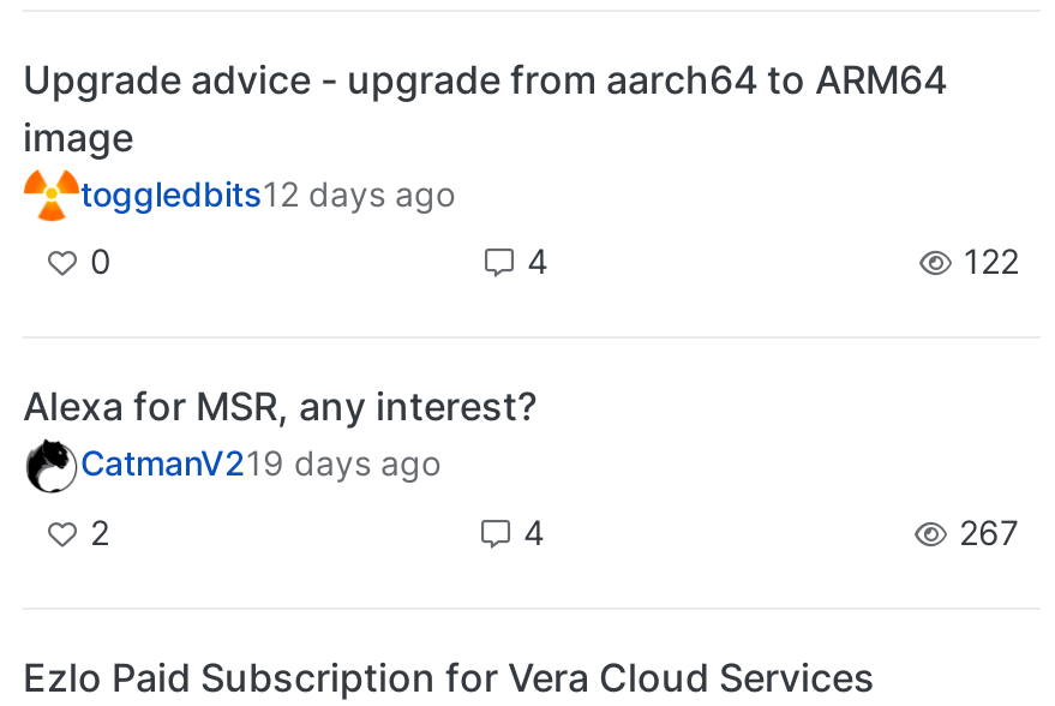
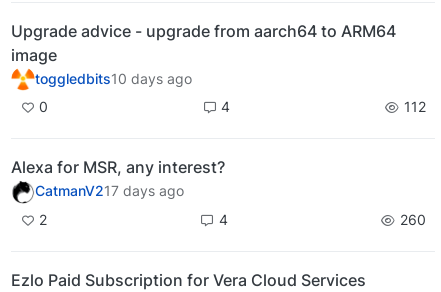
- toggledbits12 days ago
+ toggledbits10 days ago

- 122
+ 112

- CatmanV219 days ago
+ CatmanV217 days ago

- 267
+ 260
